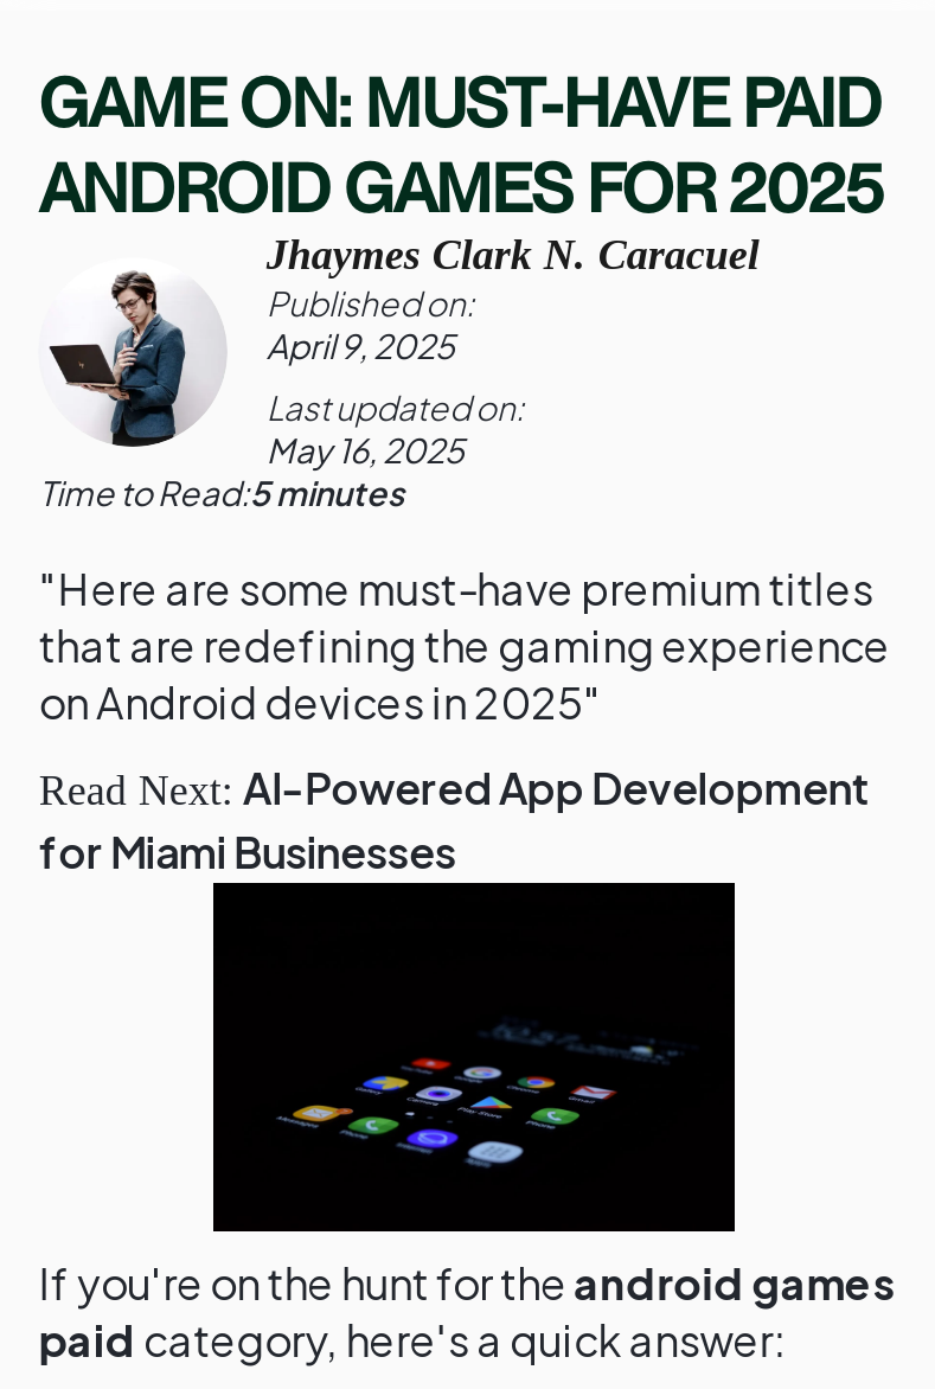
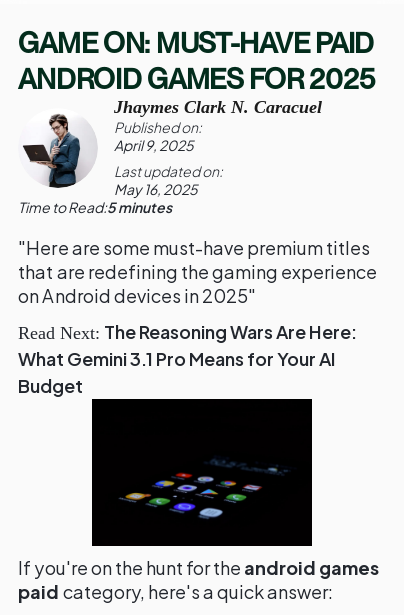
- Read Next: AI-Powered App Development
- for Miami Businesses
+ Read Next: The Reasoning Wars Are Here:
+ What Gemini 3.1 Pro Means for Your AI
+ Budget
